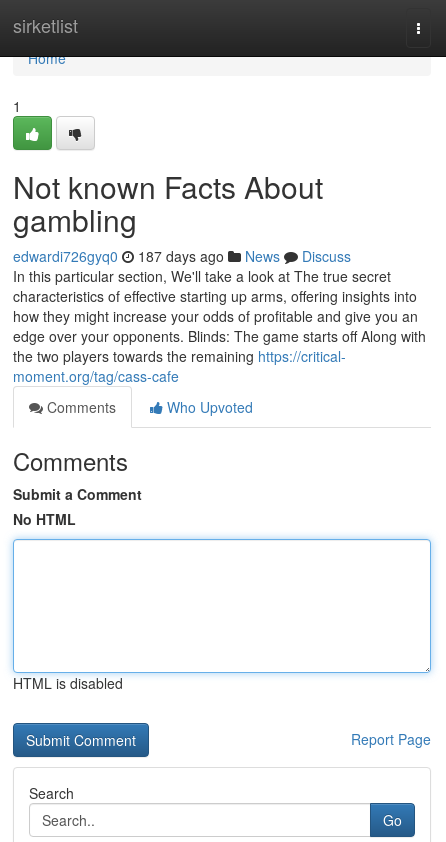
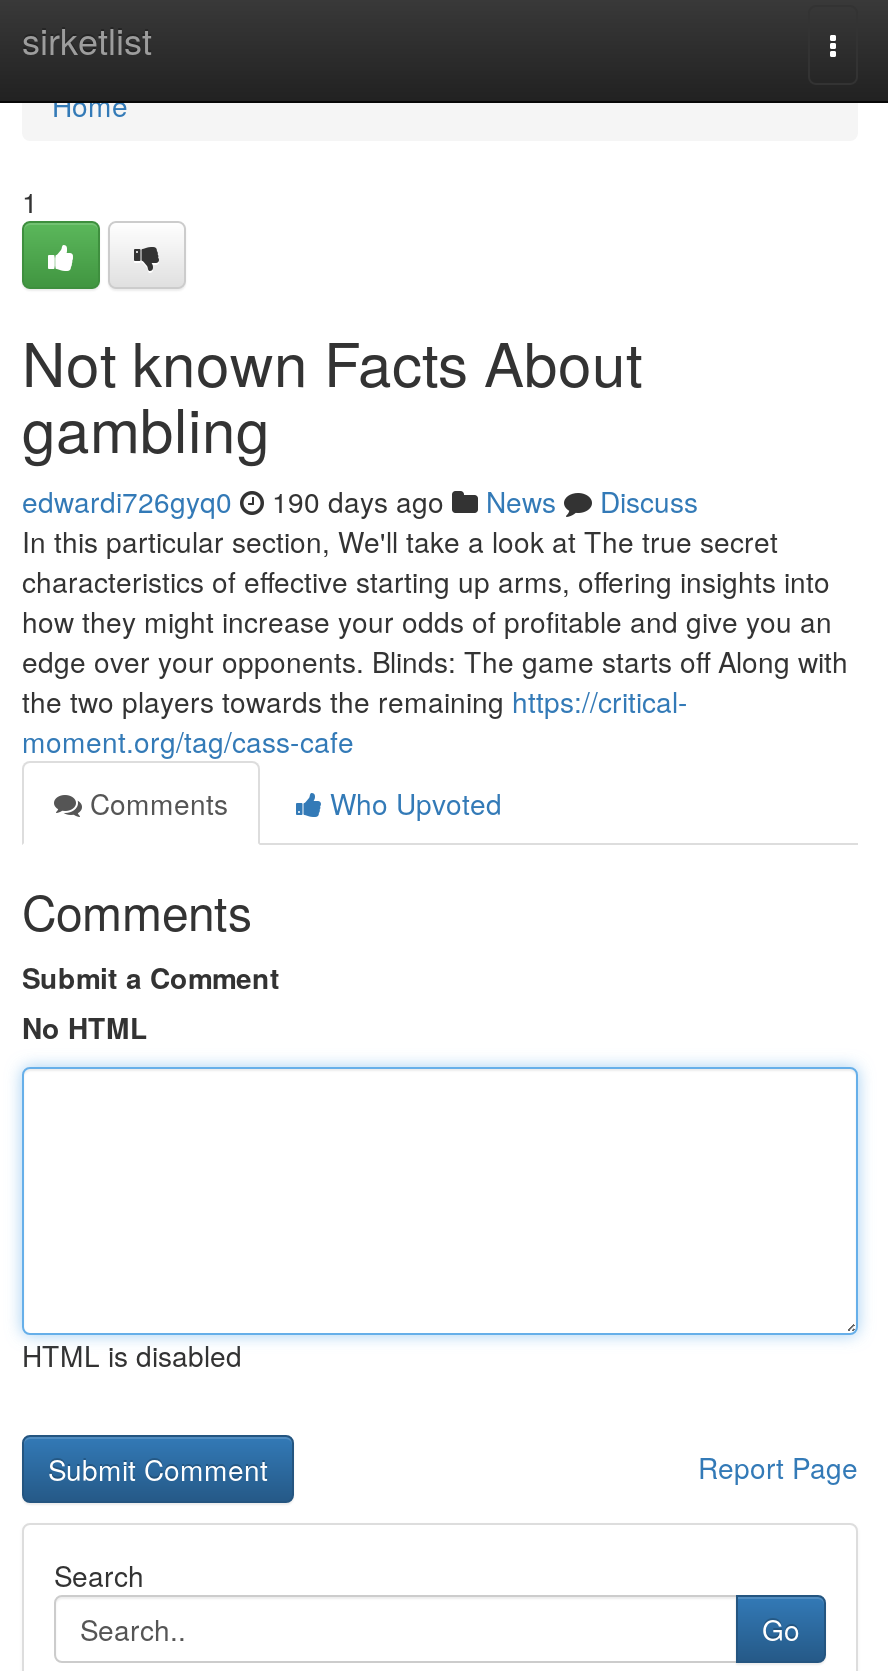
- edwardi726gyq0 187 days ago News Discuss
+ edwardi726gyq0 190 days ago News Discuss
